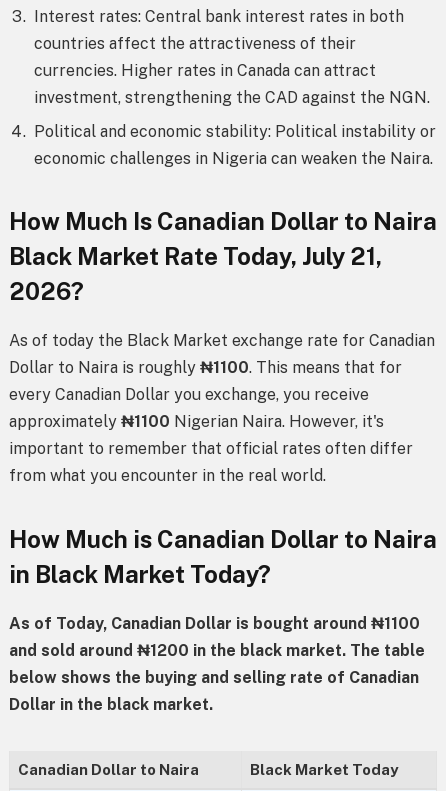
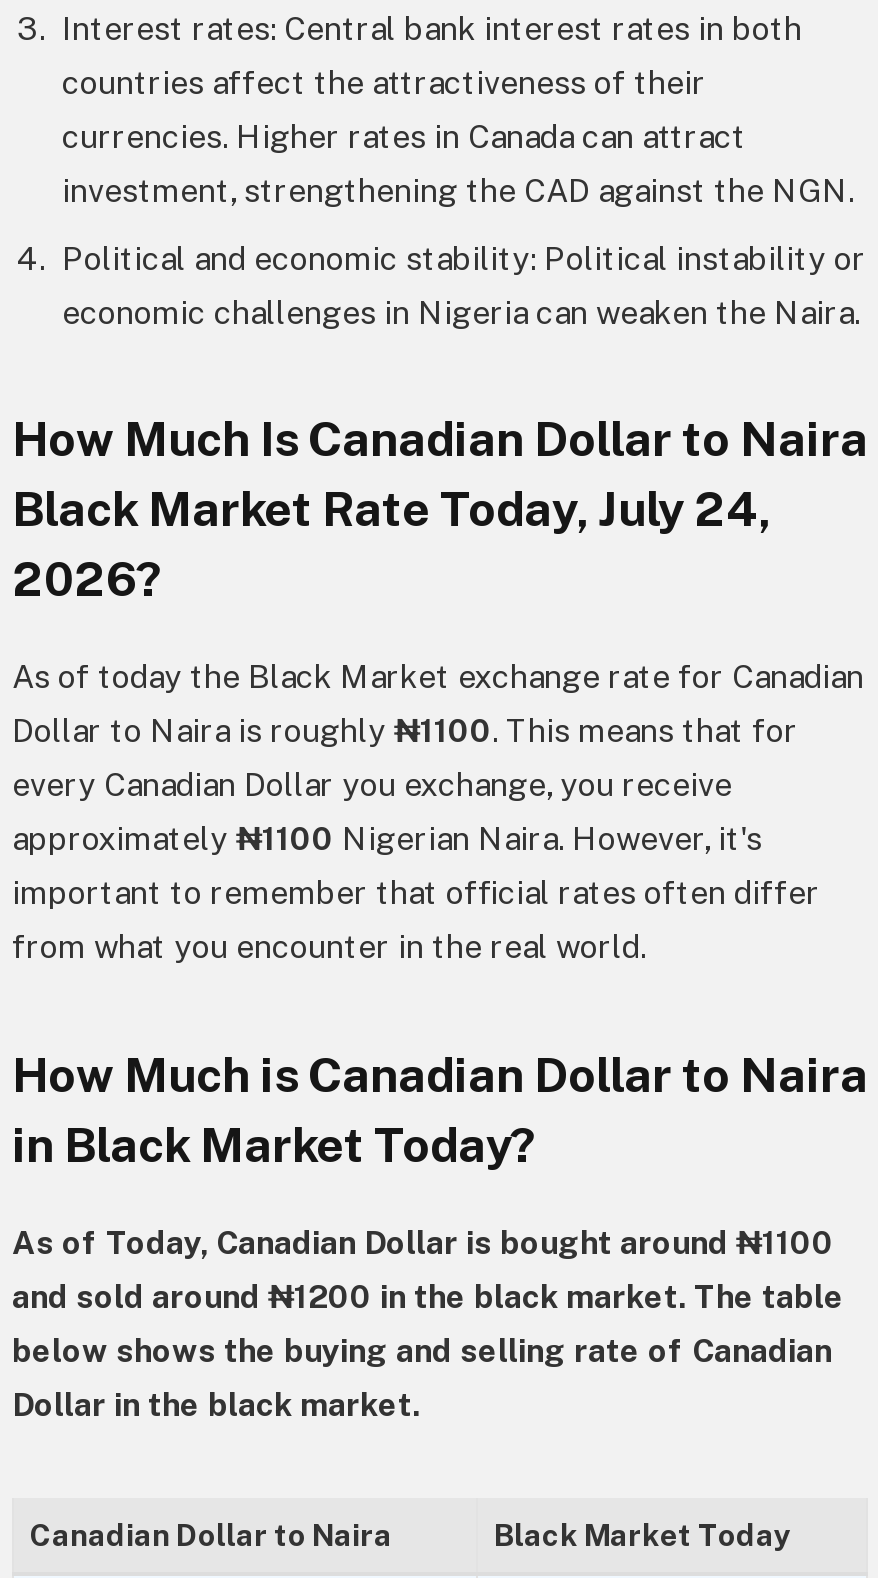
- Black Market Rate Today, July 21,
+ Black Market Rate Today, July 24,
